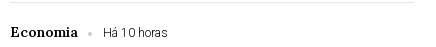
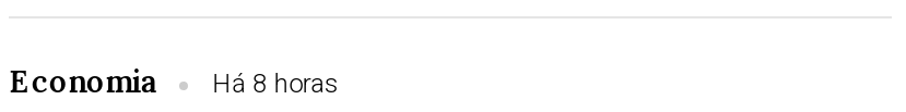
- Economia Há 10 horas
+ Economia Há 8 horas
